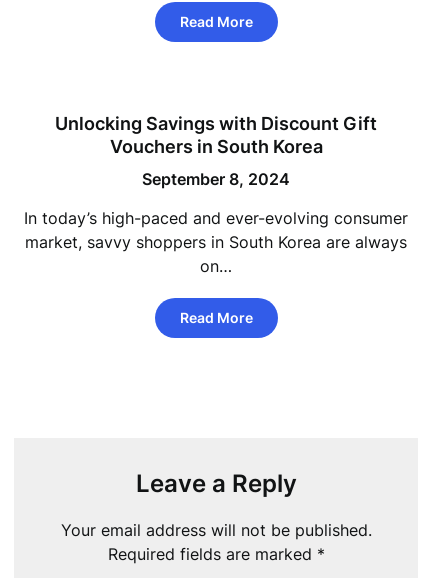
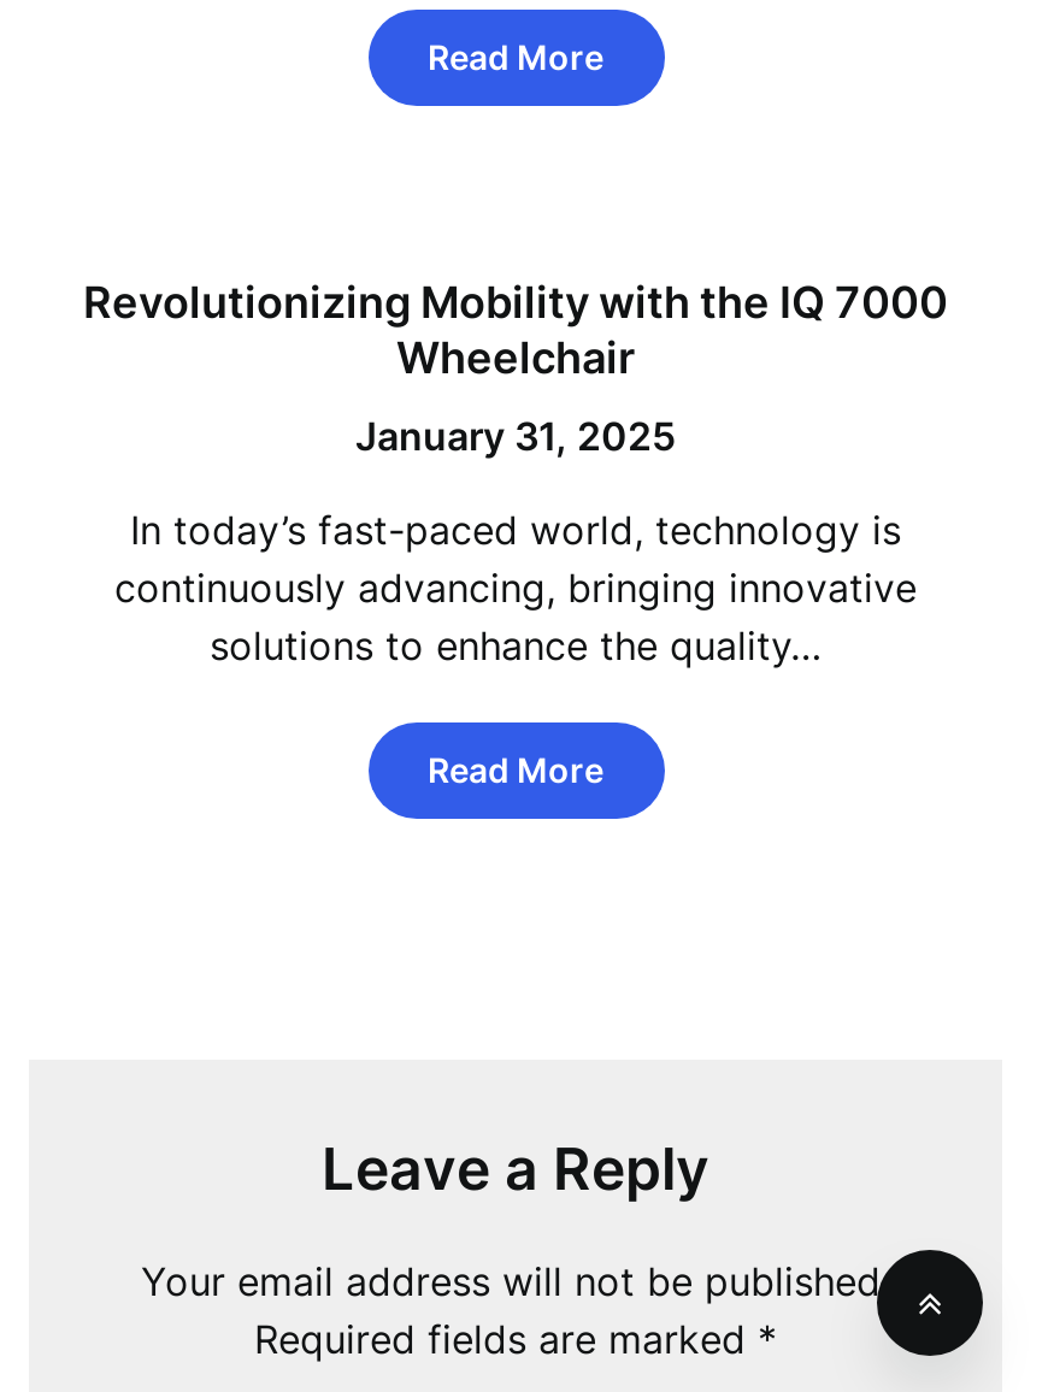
- Unlocking Savings with Discount Gift
- Vouchers in South Korea
+ Revolutionizing Mobility with the IQ 7000
+ Wheelchair

- September 8, 2024
+ January 31, 2025

- In today’s high-paced and ever-evolving consumer
- market, savvy shoppers in South Korea are always
- on…
+ In today’s fast-paced world, technology is
+ continuously advancing, bringing innovative
+ solutions to enhance the quality…

+ [image]
